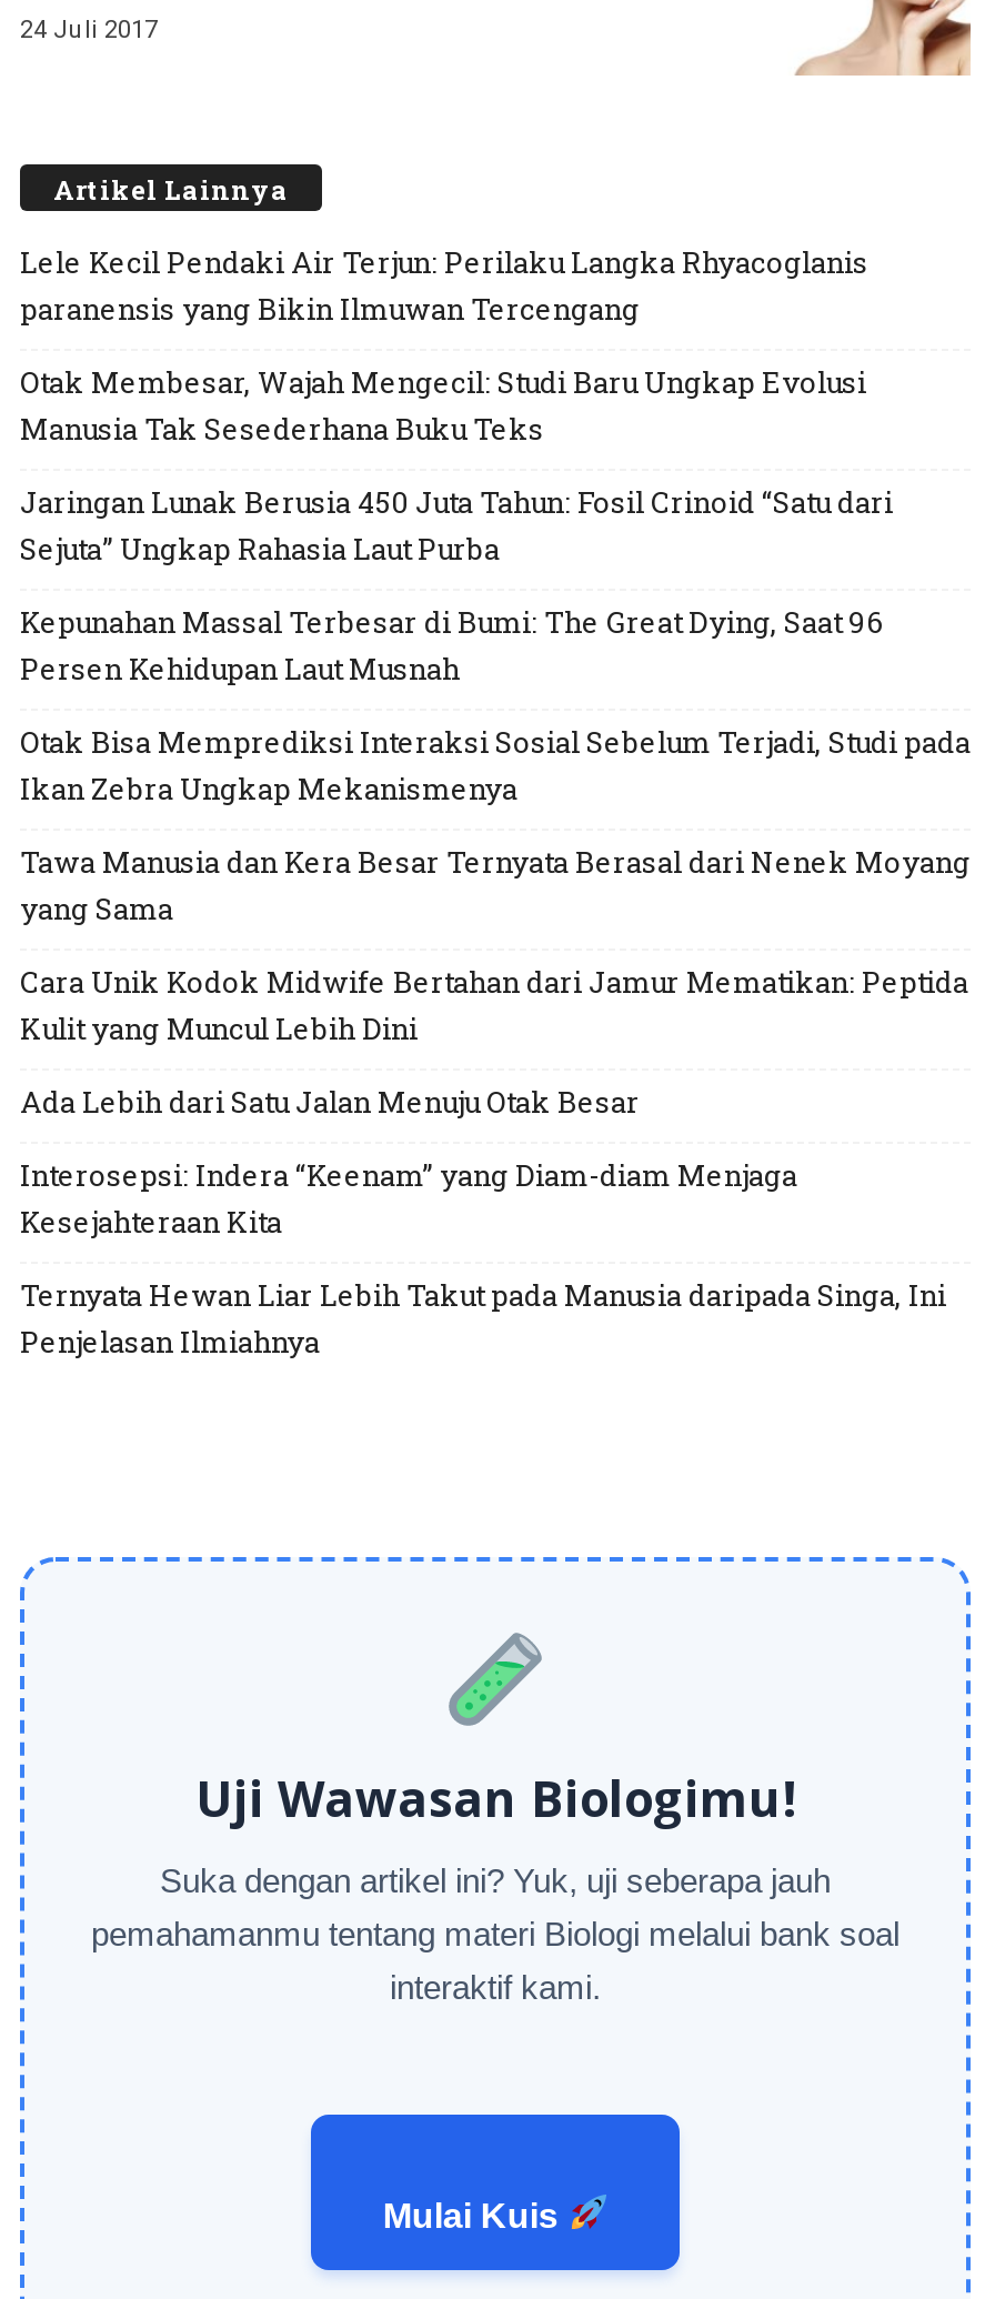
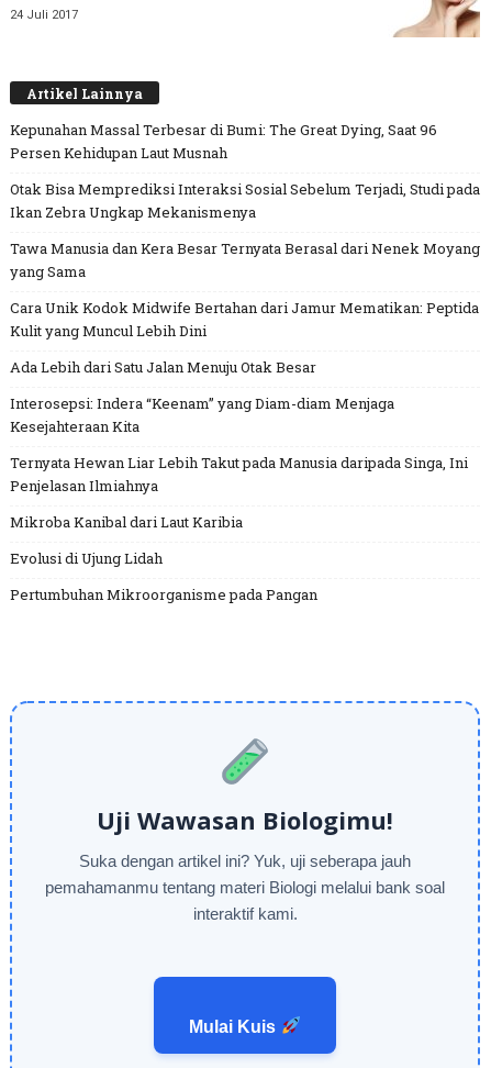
- Lele Kecil Pendaki Air Terjun: Perilaku Langka Rhyacoglanis
- paranensis yang Bikin Ilmuwan Tercengang
- Otak Membesar, Wajah Mengecil: Studi Baru Ungkap Evolusi
- Manusia Tak Sesederhana Buku Teks
- Jaringan Lunak Berusia 450 Juta Tahun: Fosil Crinoid “Satu dari
- Sejuta” Ungkap Rahasia Laut Purba

moved up: Kepunahan Massal Terbesar di Bumi: The Great Dying, Saat 96 | Persen Kehidupan Laut Musnah | Otak Bisa Memprediksi Interaksi Sosial Sebelum Terjadi, Studi pada | ... | Ternyata Hewan Liar Lebih Takut pada Manusia daripada Singa, Ini | Penjelasan Ilmiahnya

+ Mikroba Kanibal dari Laut Karibia
+ Evolusi di Ujung Lidah
+ Pertumbuhan Mikroorganisme pada Pangan
